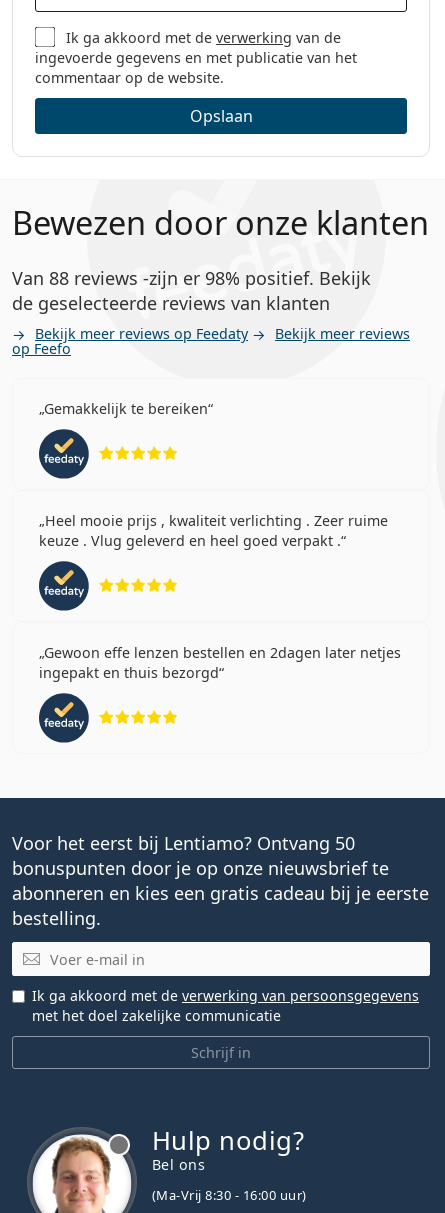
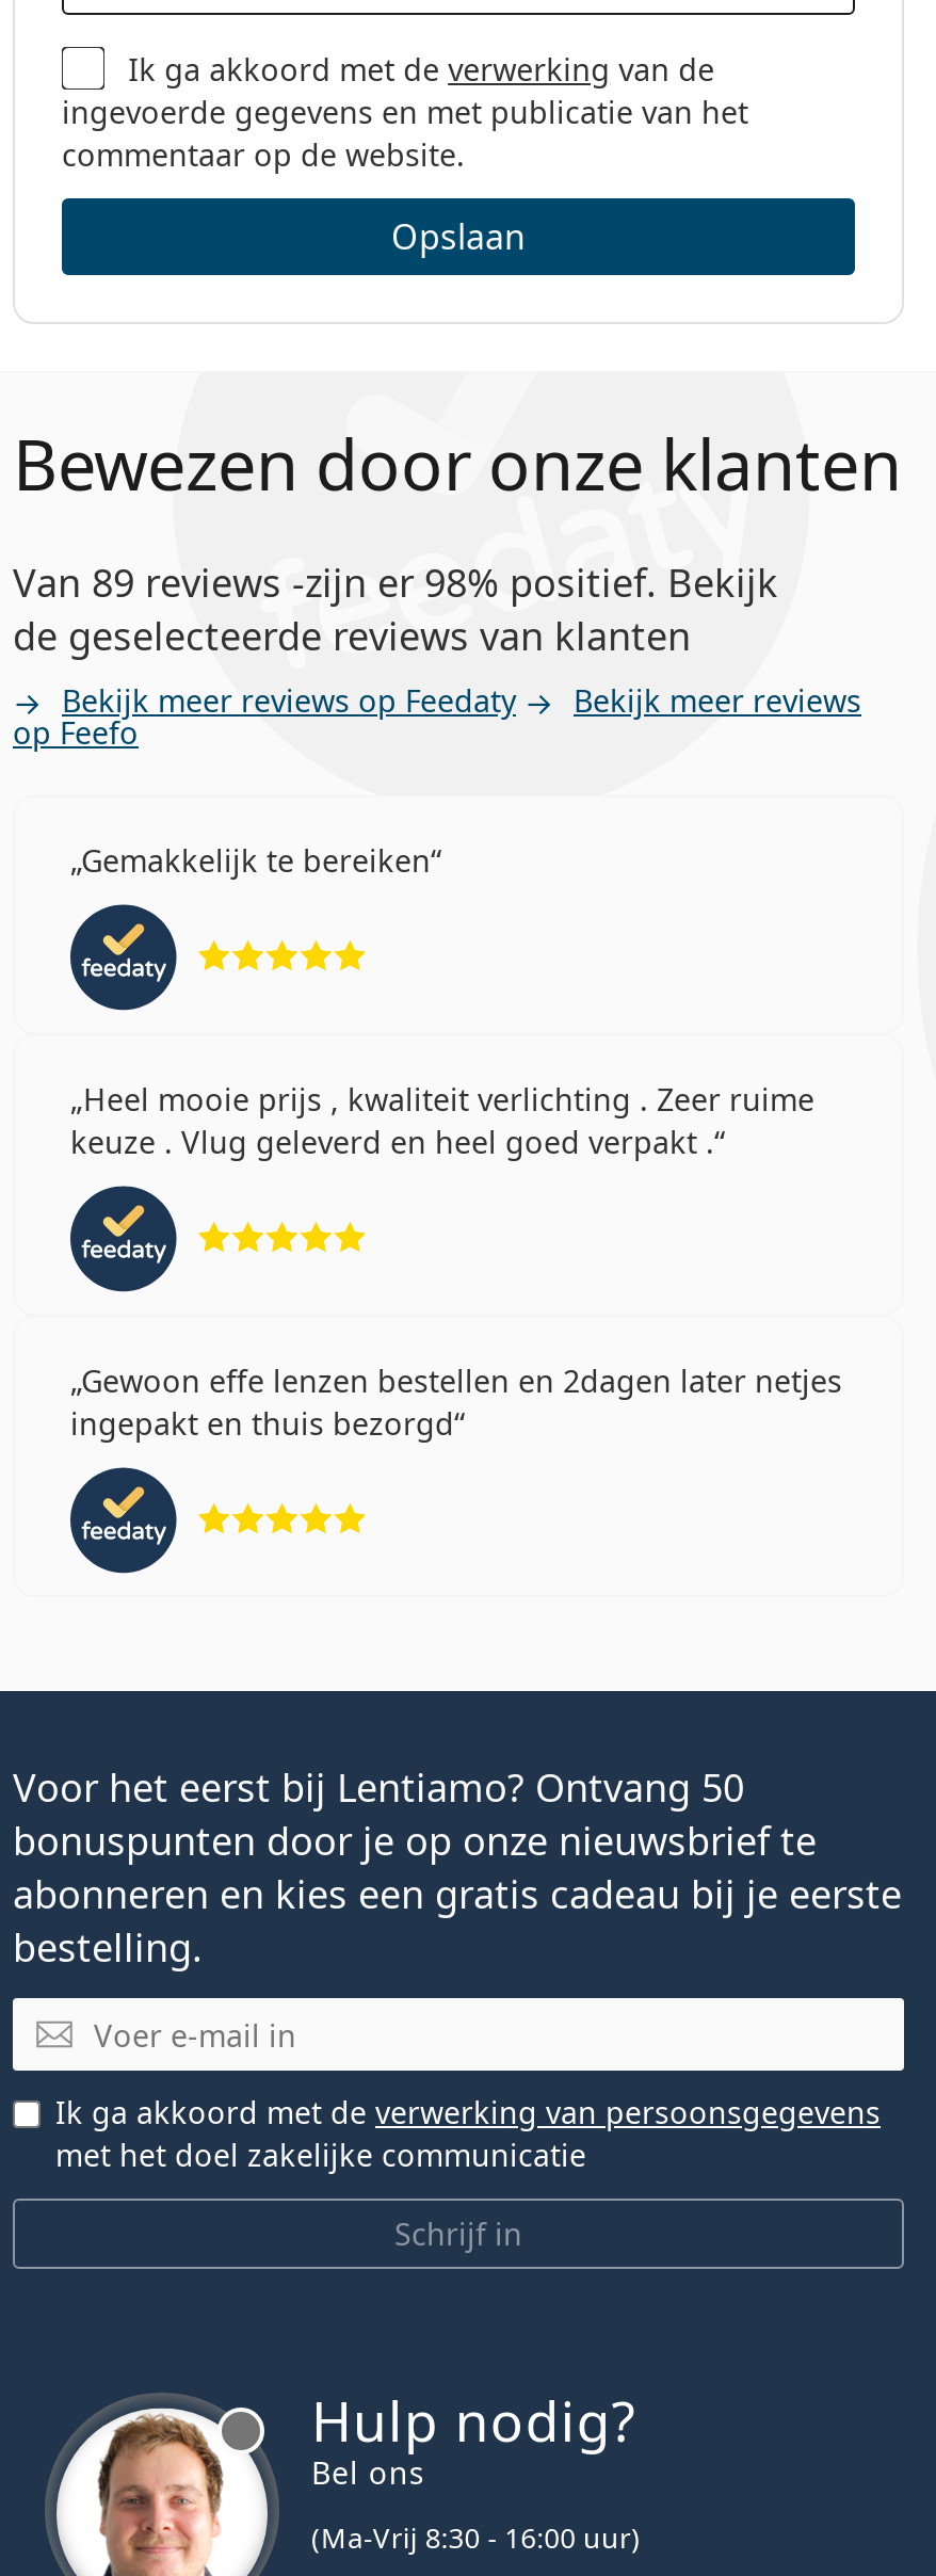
- Van 88 reviews -zijn er 98% positief. Bekijk
+ Van 89 reviews -zijn er 98% positief. Bekijk
